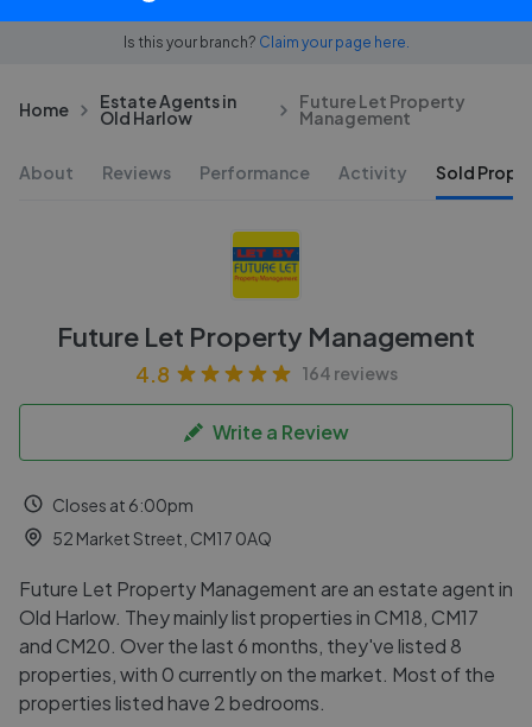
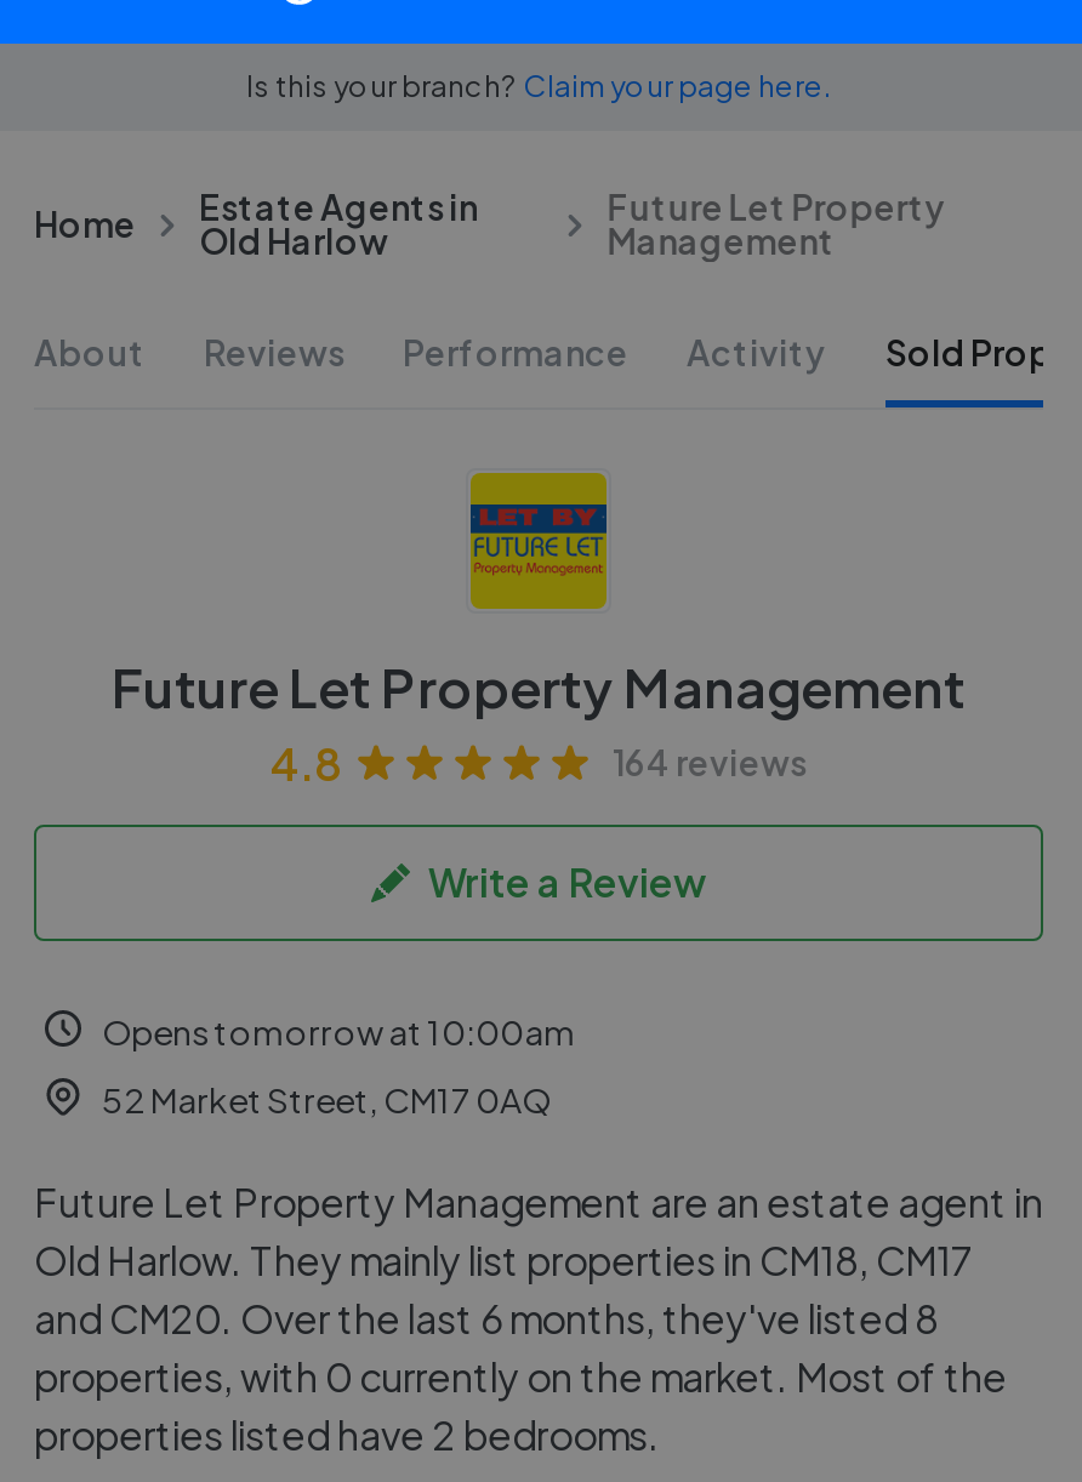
- Closes at 6:00pm
+ Opens tomorrow at 10:00am
